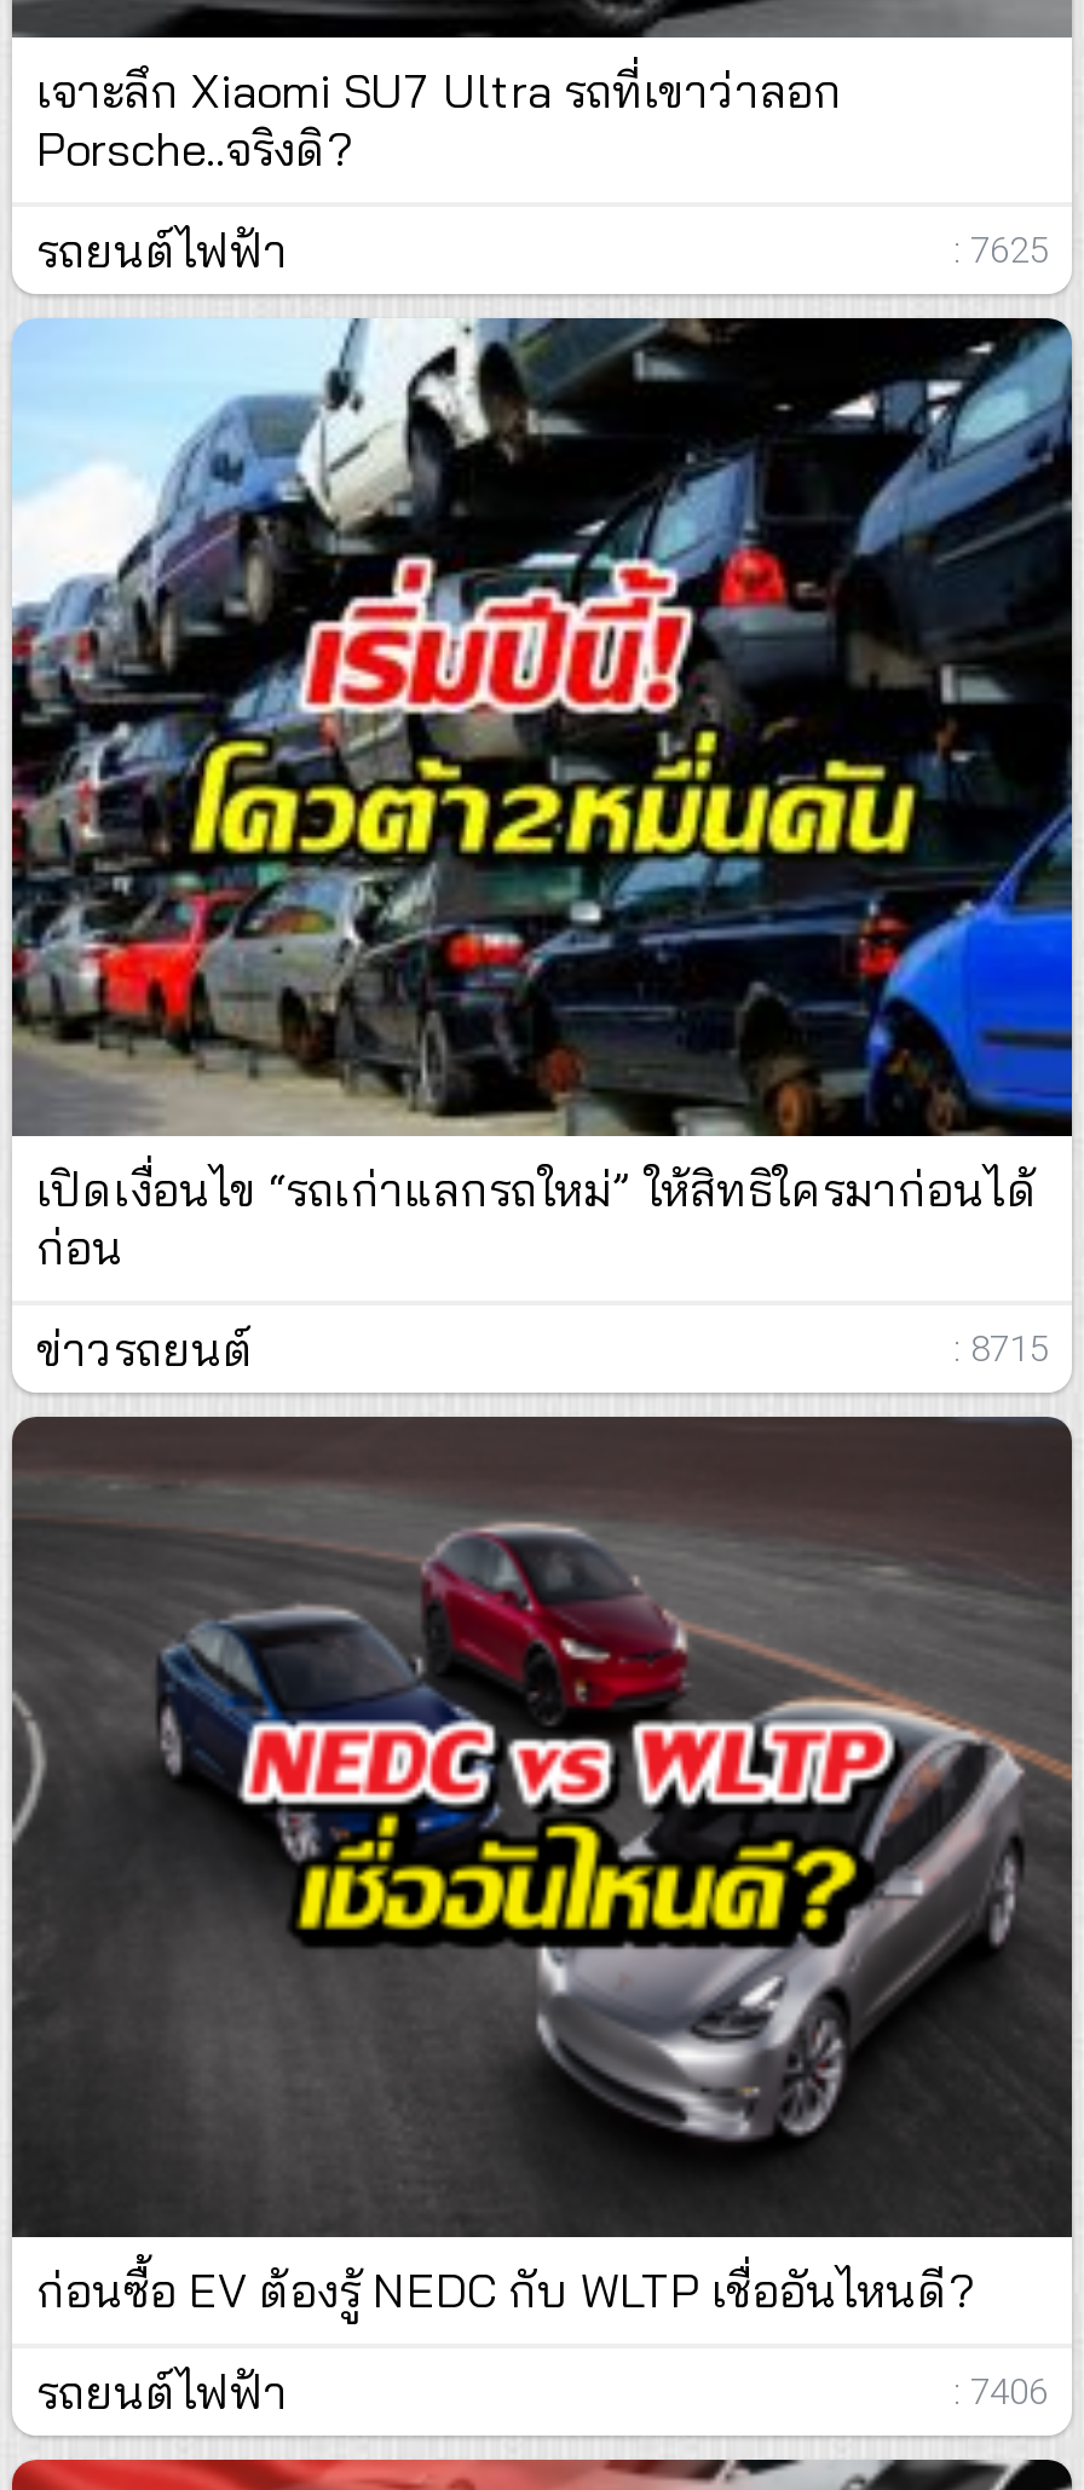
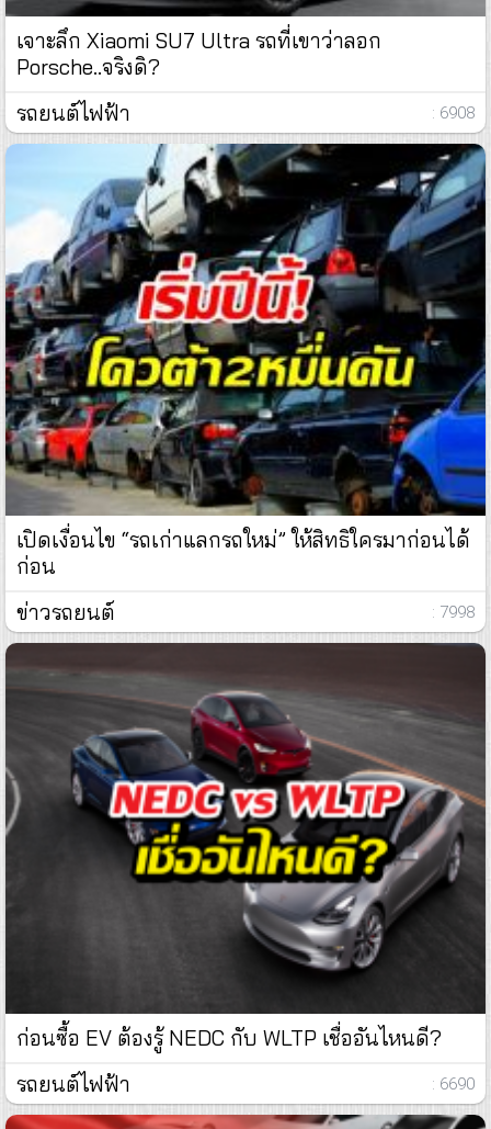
- : 7625
+ : 6908

- : 8715
+ : 7998

- : 7406
+ : 6690
